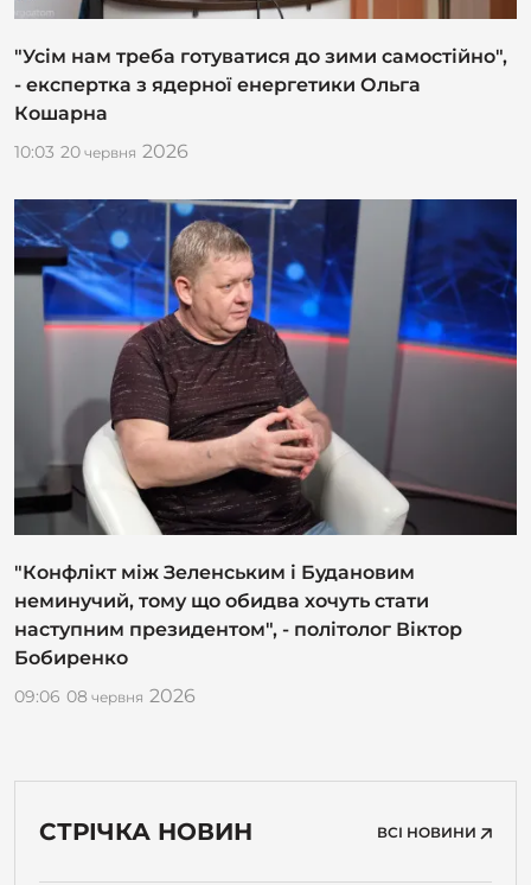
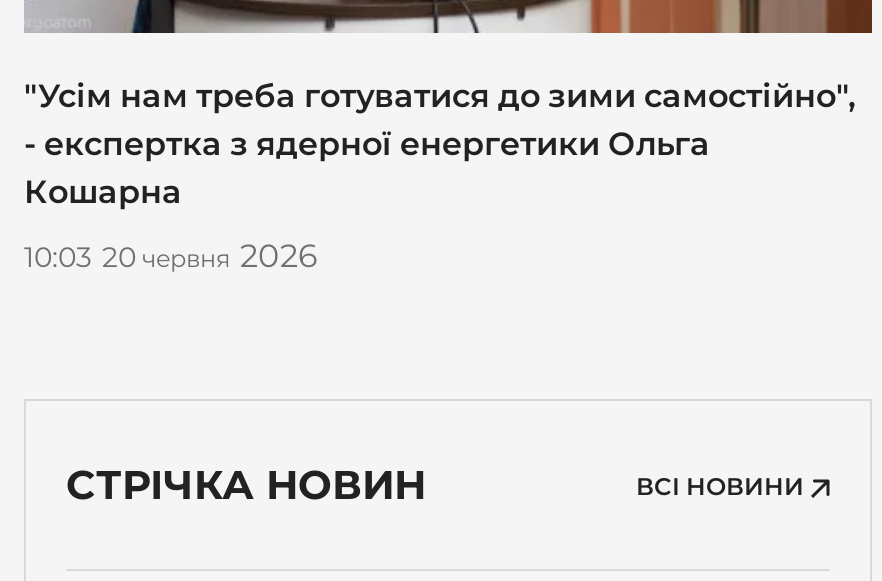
- [image]
- "Конфлікт між Зеленським і Будановим
- неминучий, тому що обидва хочуть стати
- наступним президентом", - політолог Віктор
- Бобиренко
- 09:06 08 червня 2026
